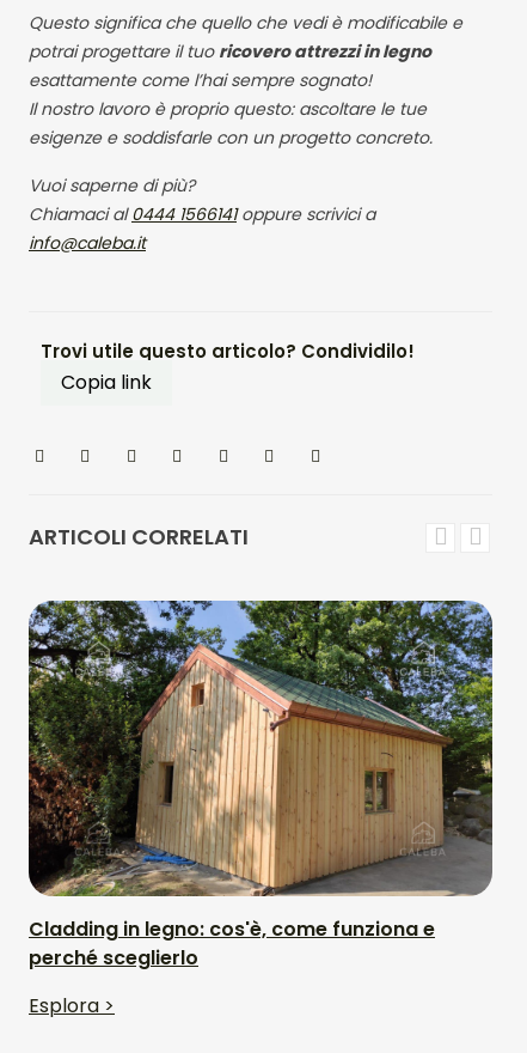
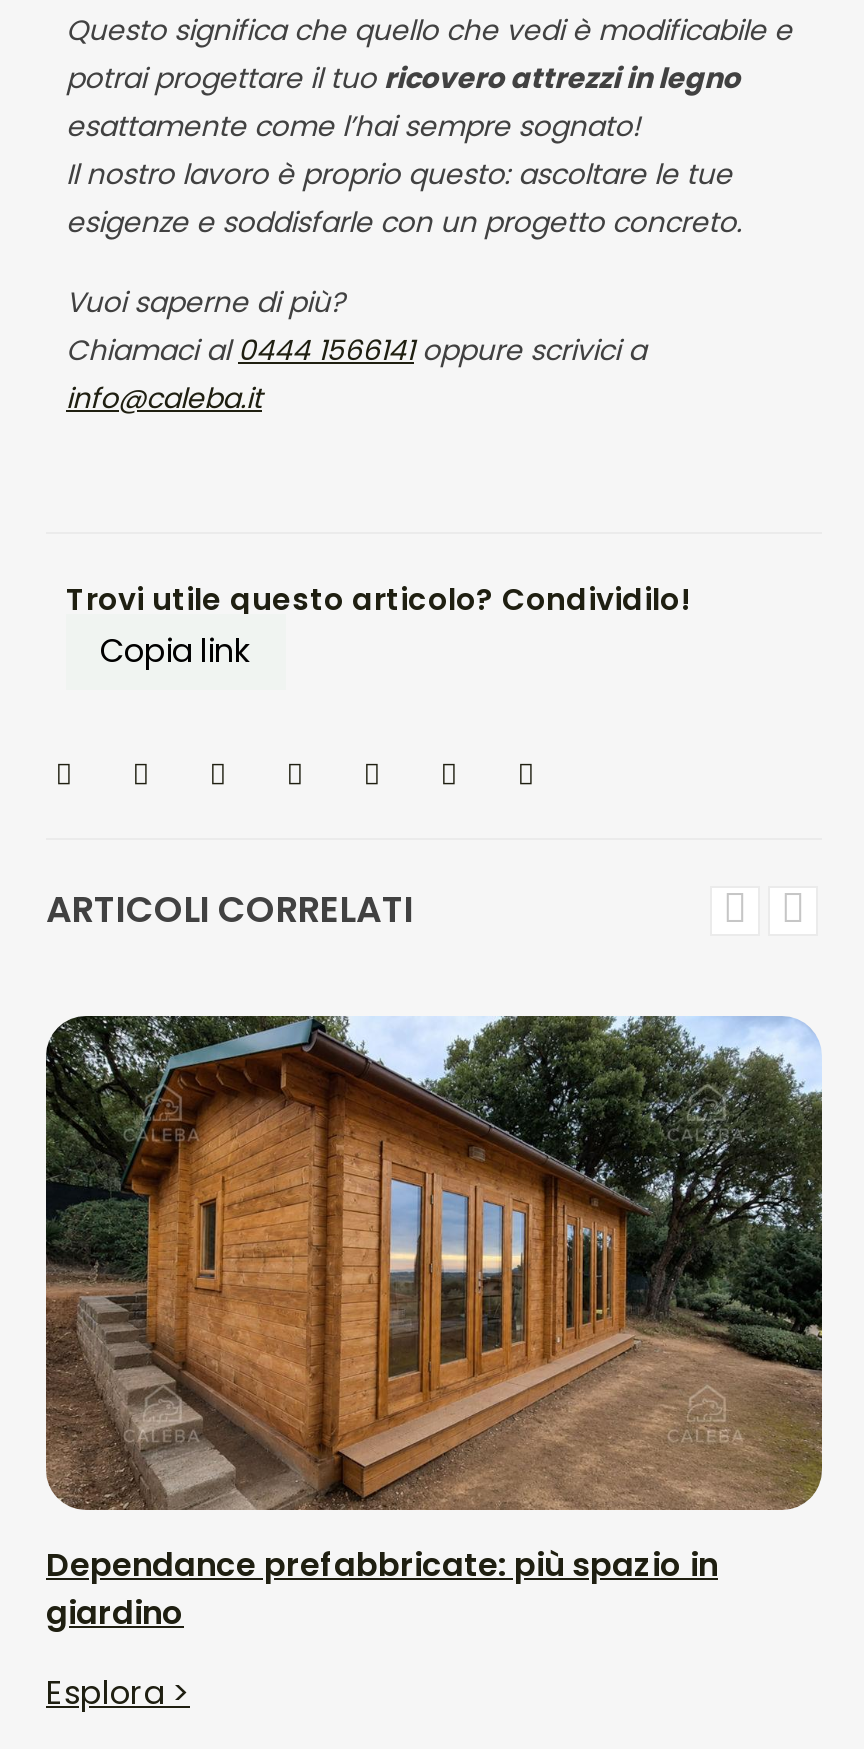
- [image]
- Cladding in legno: cos'è, come funziona e
- perché sceglierlo
+ [image]
+ Dependance prefabbricate: più spazio in
+ giardino
